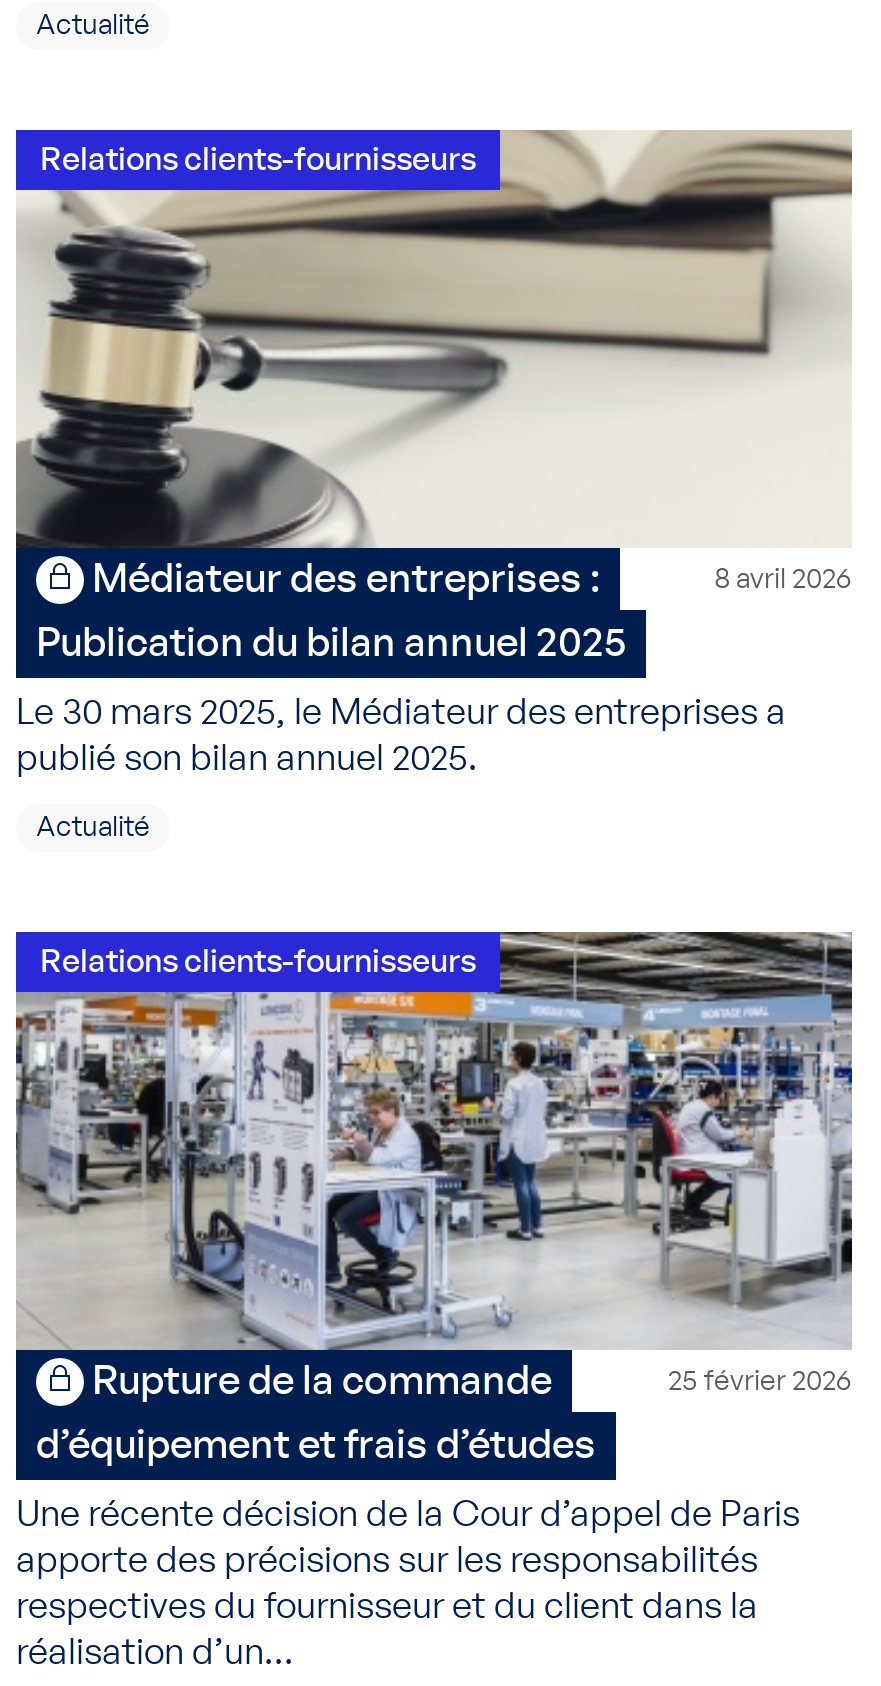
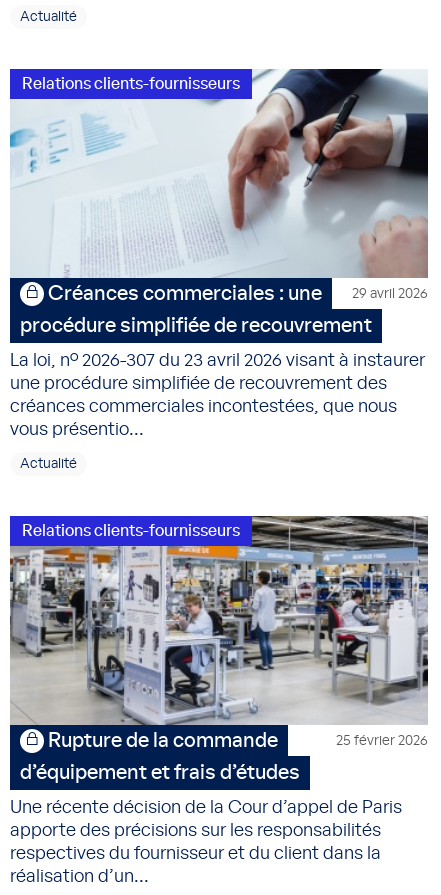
- [image]
- 8 avril 2026
- Médiateur des entreprises :
+ [image]
+ 29 avril 2026
+ Créances commerciales : une

- Publication du bilan annuel 2025
+ procédure simplifiée de recouvrement

- Le 30 mars 2025, le Médiateur des entreprises a
- publié son bilan annuel 2025.
+ La loi, n° 2026-307 du 23 avril 2026 visant à instaurer
+ une procédure simplifiée de recouvrement des
+ créances commerciales incontestées, que nous
+ vous présentio...
